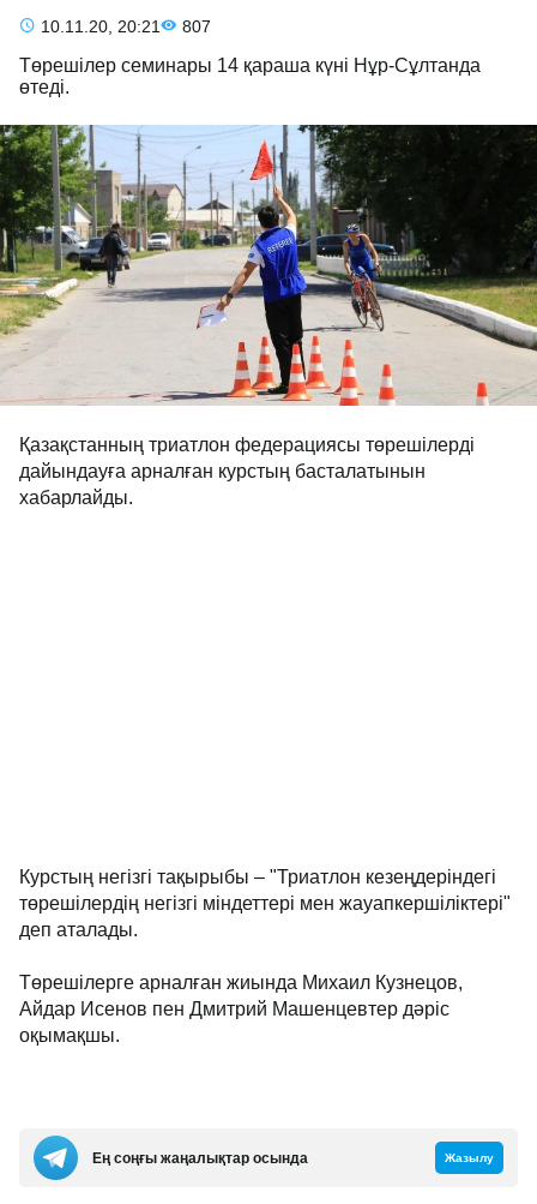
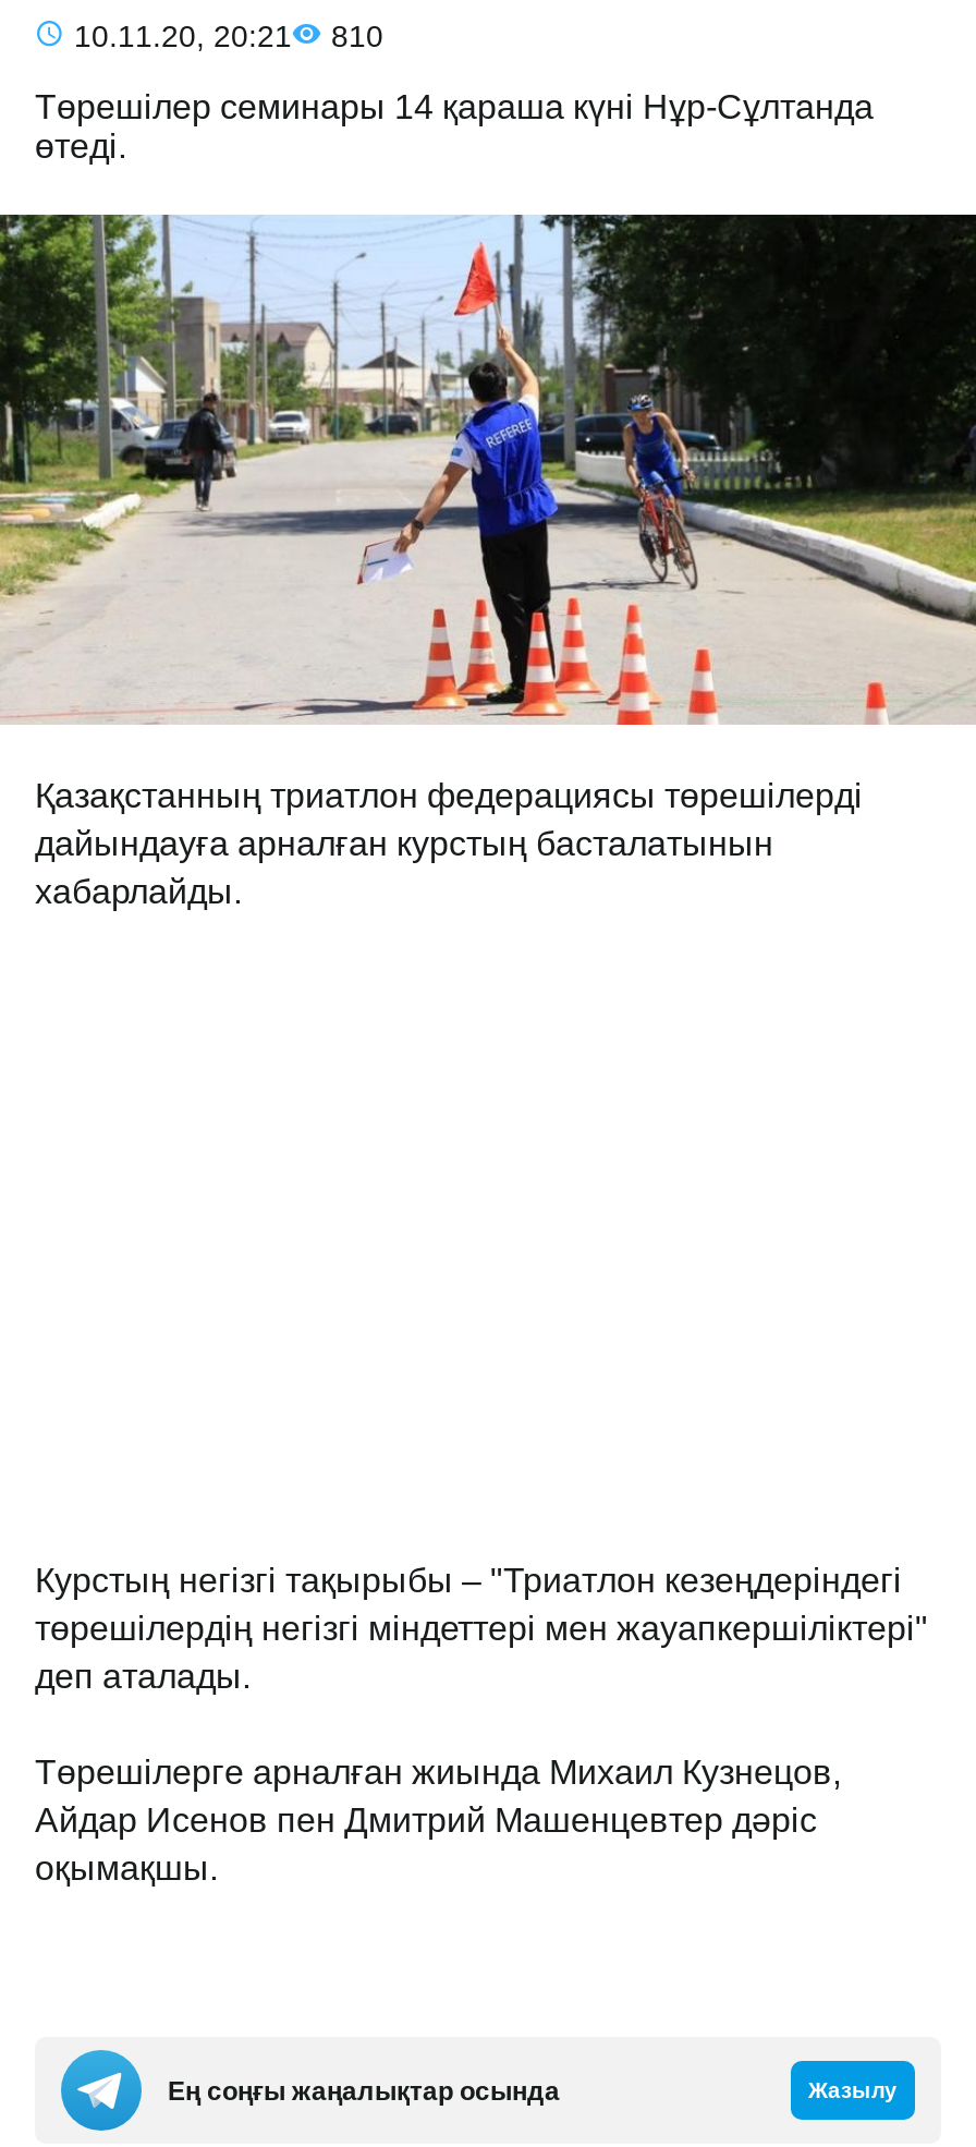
- 10.11.20, 20:21 807
+ 10.11.20, 20:21 810
